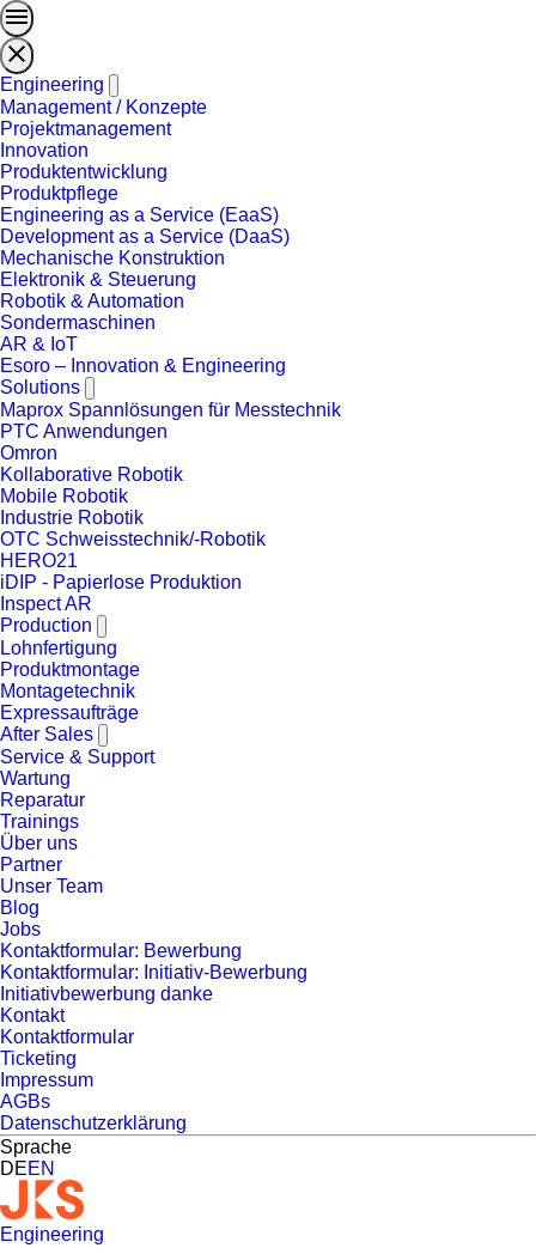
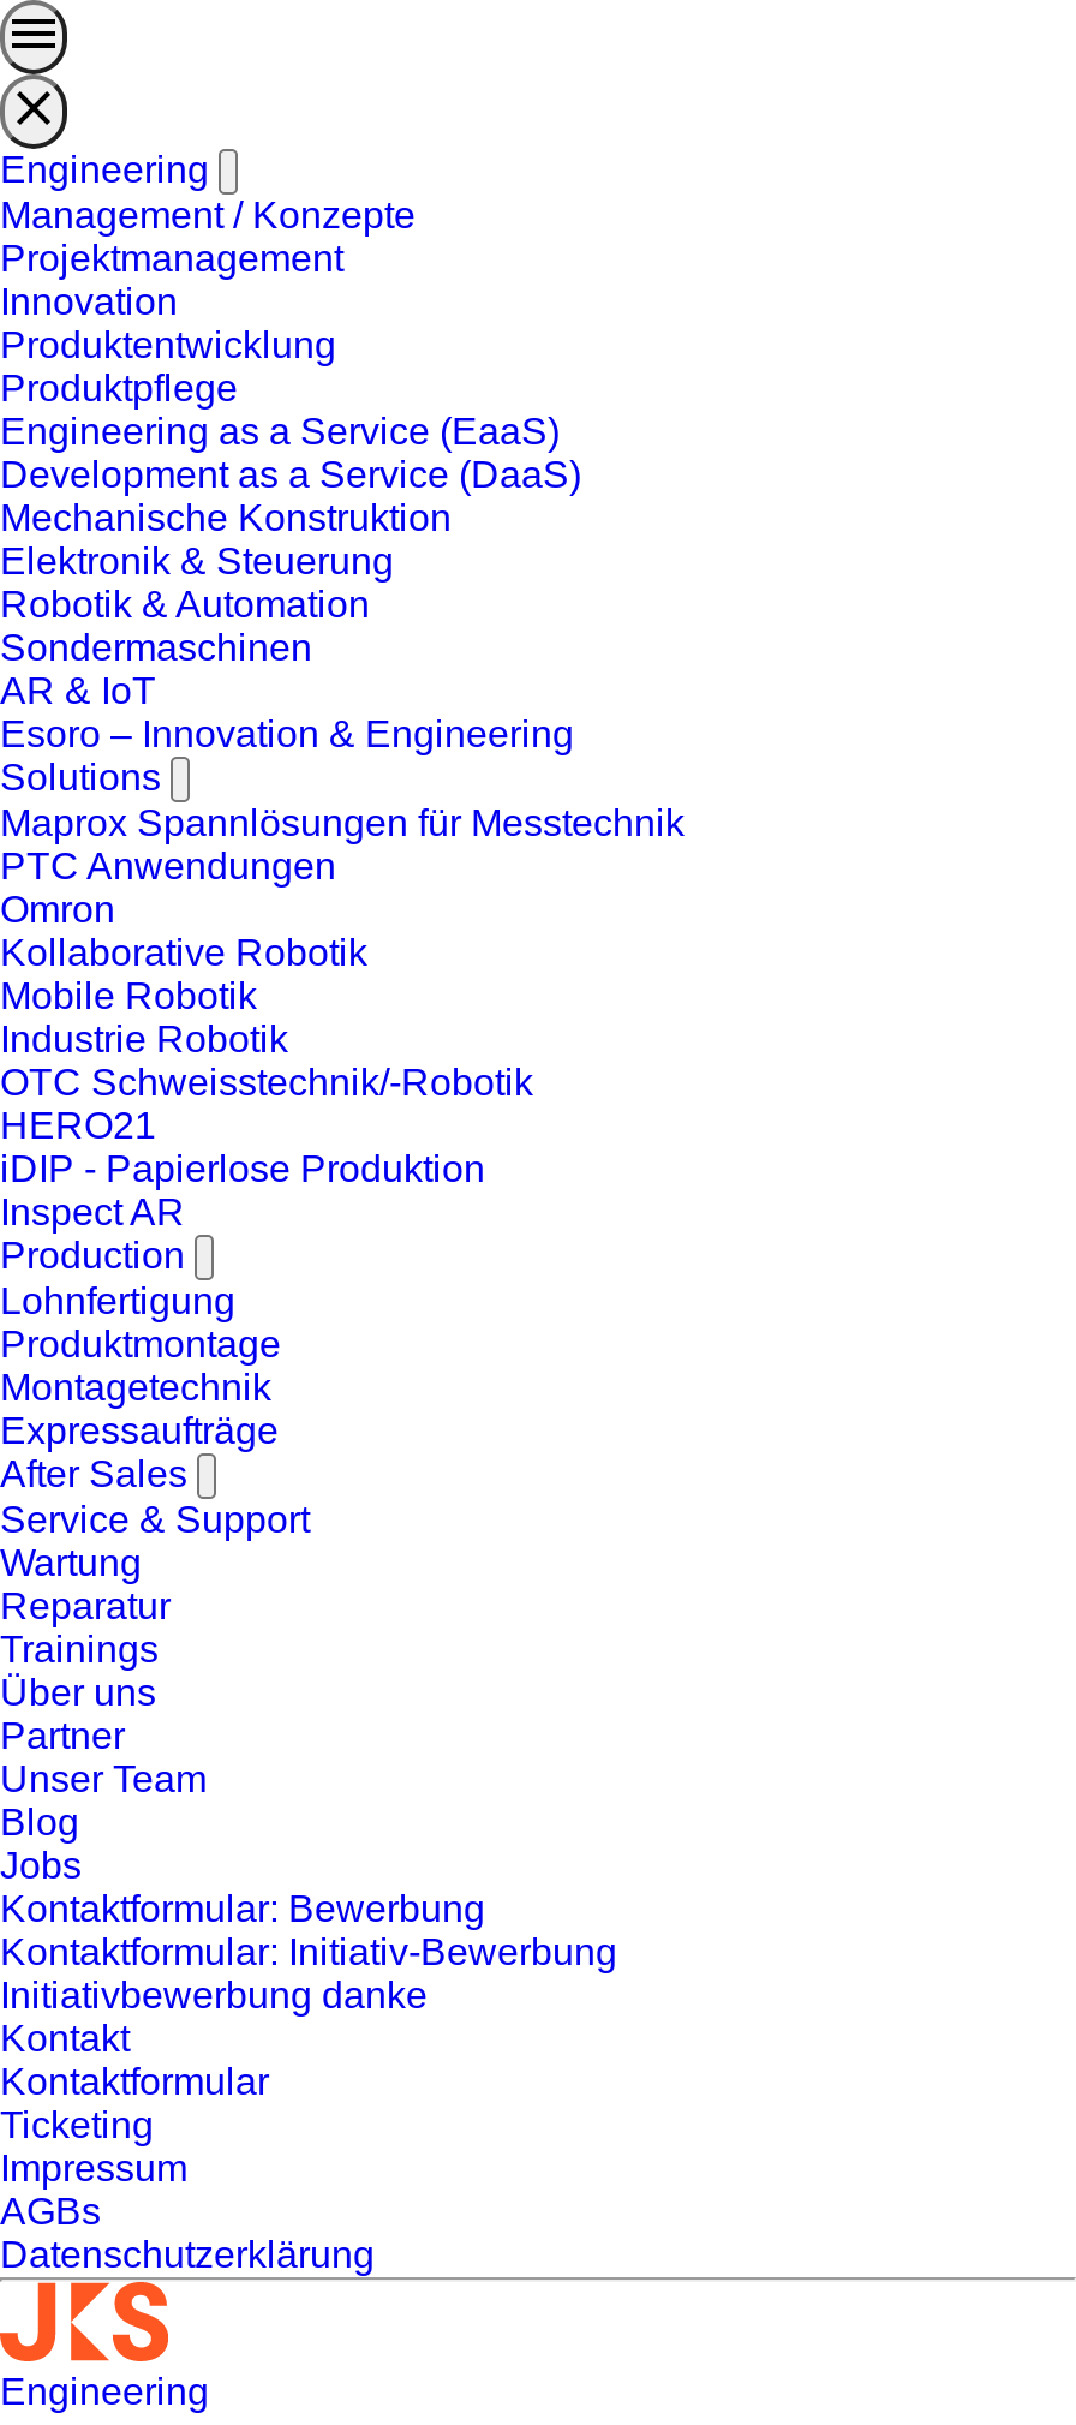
- Sprache
- DEEN
